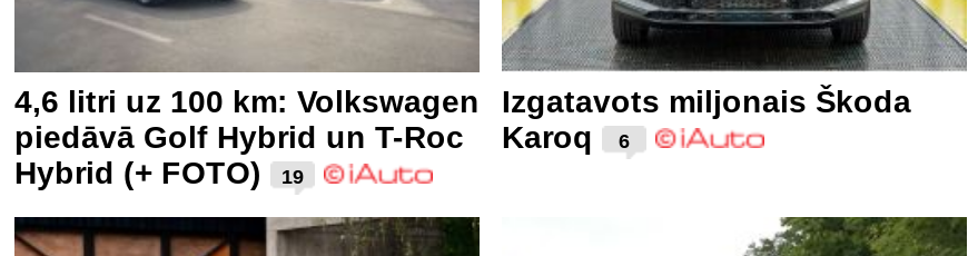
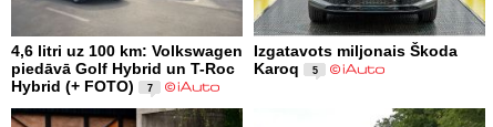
- piedāvā Golf Hybrid un T-Roc Karoq 6
+ piedāvā Golf Hybrid un T-Roc Karoq 5

- Hybrid (+ FOTO) 19
+ Hybrid (+ FOTO) 7
